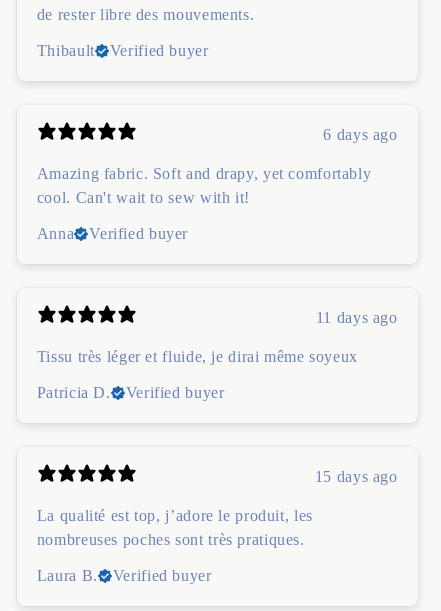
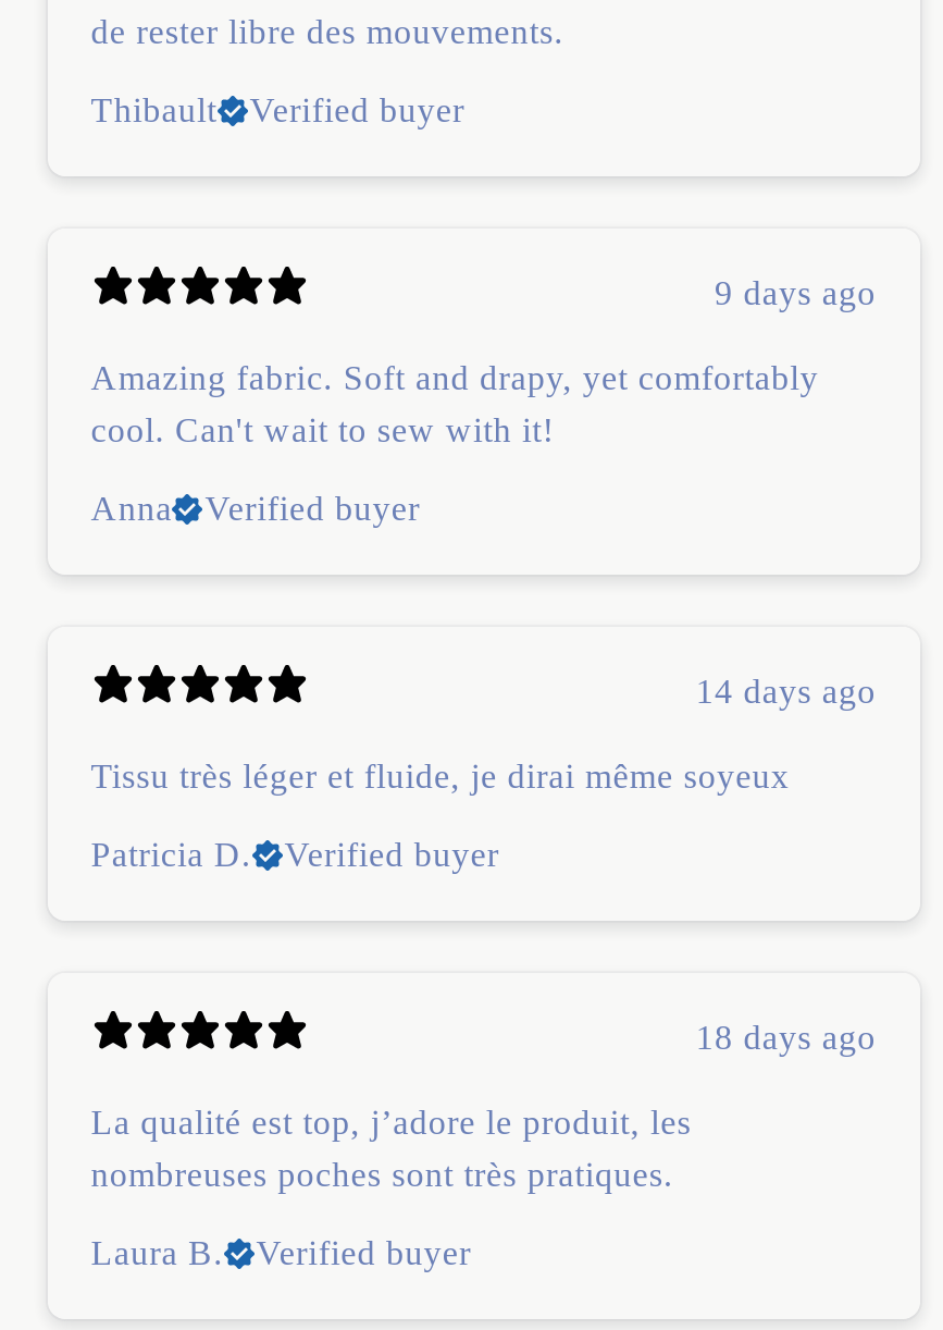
- 6 days ago
+ 9 days ago

- 11 days ago
+ 14 days ago

- 15 days ago
+ 18 days ago
